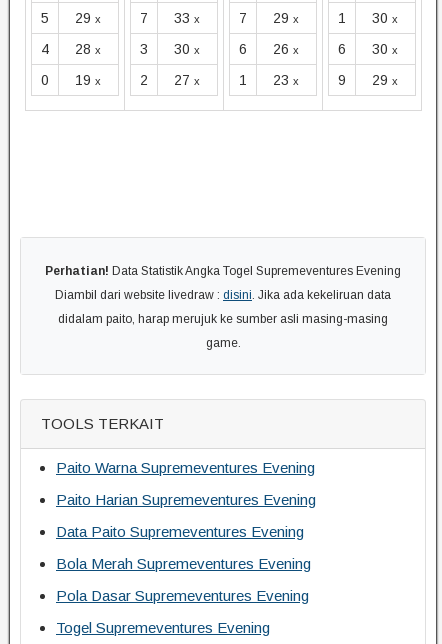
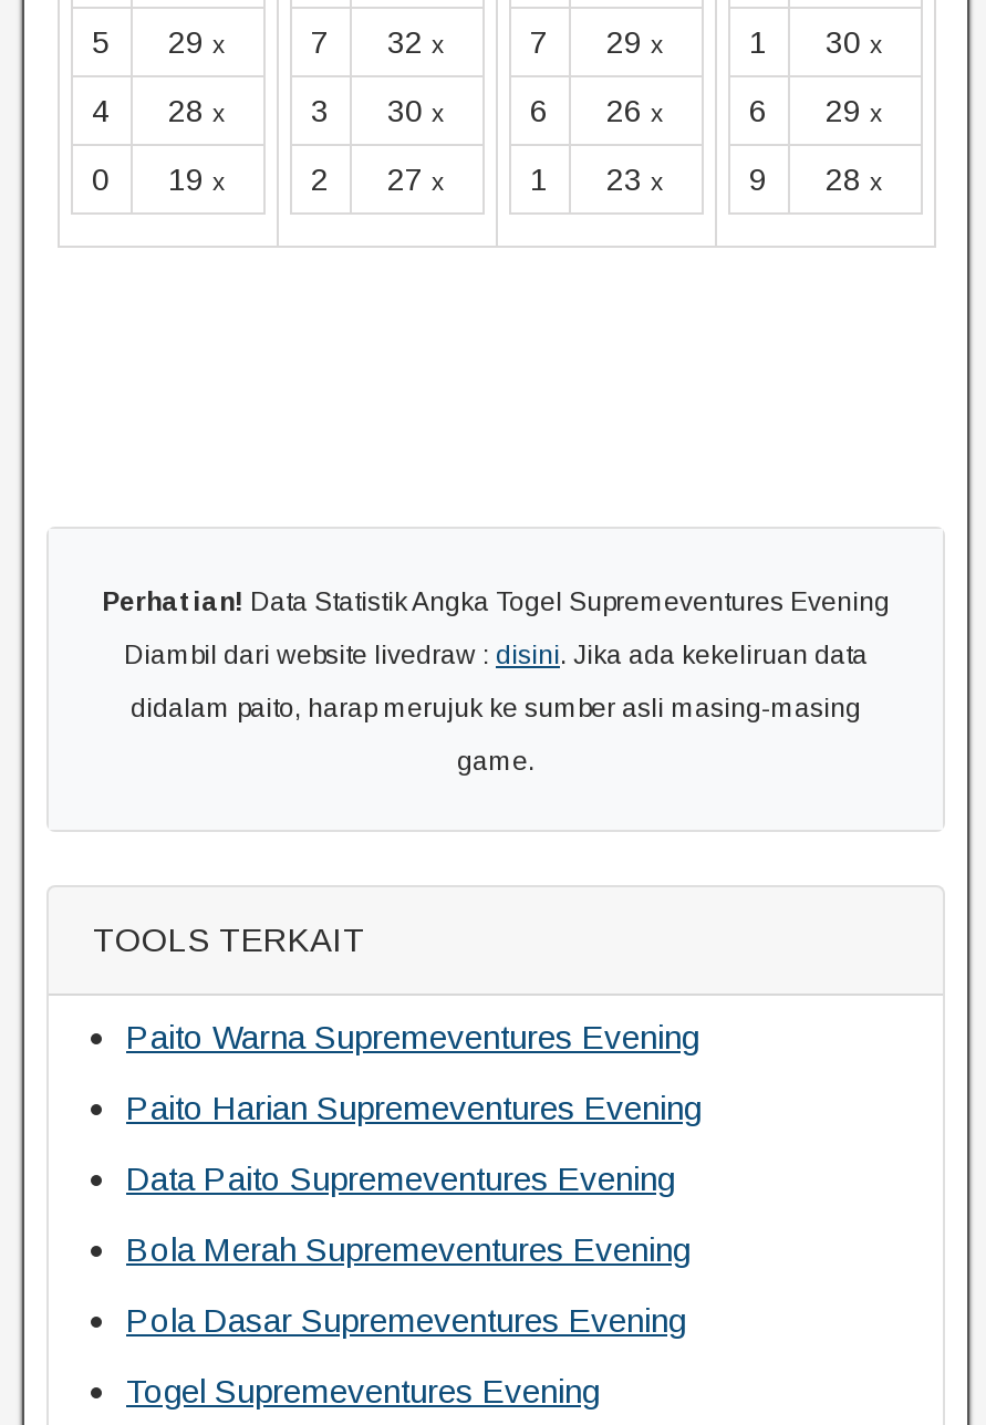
- 7 33 x
+ 7 32 x

- 6 30 x
+ 6 29 x

- 9 29 x
+ 9 28 x
